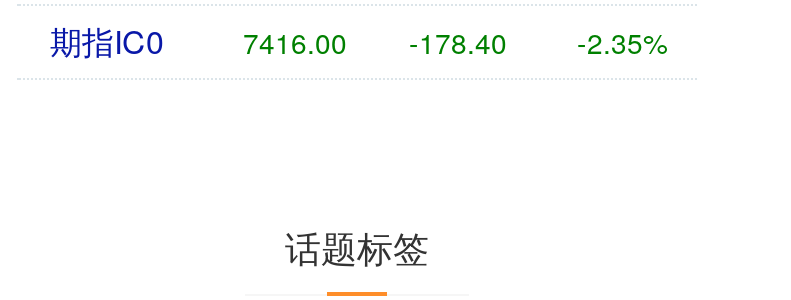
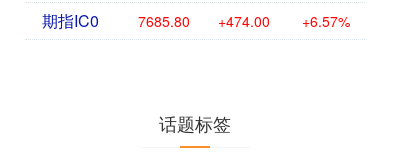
- 7416.00
+ 7685.80

- -178.40
+ +474.00

- -2.35%
+ +6.57%
